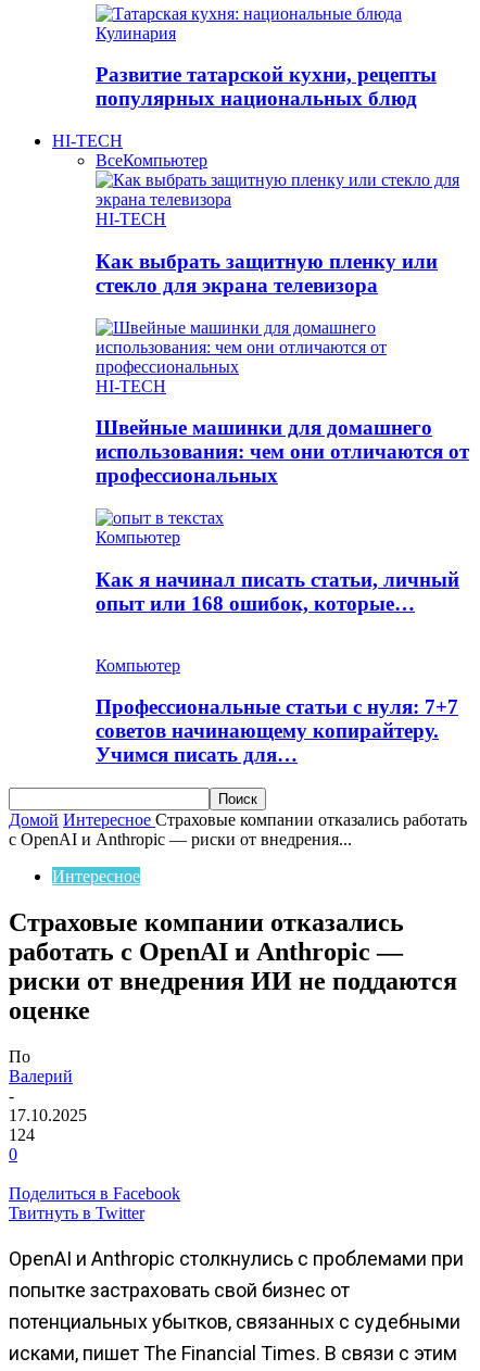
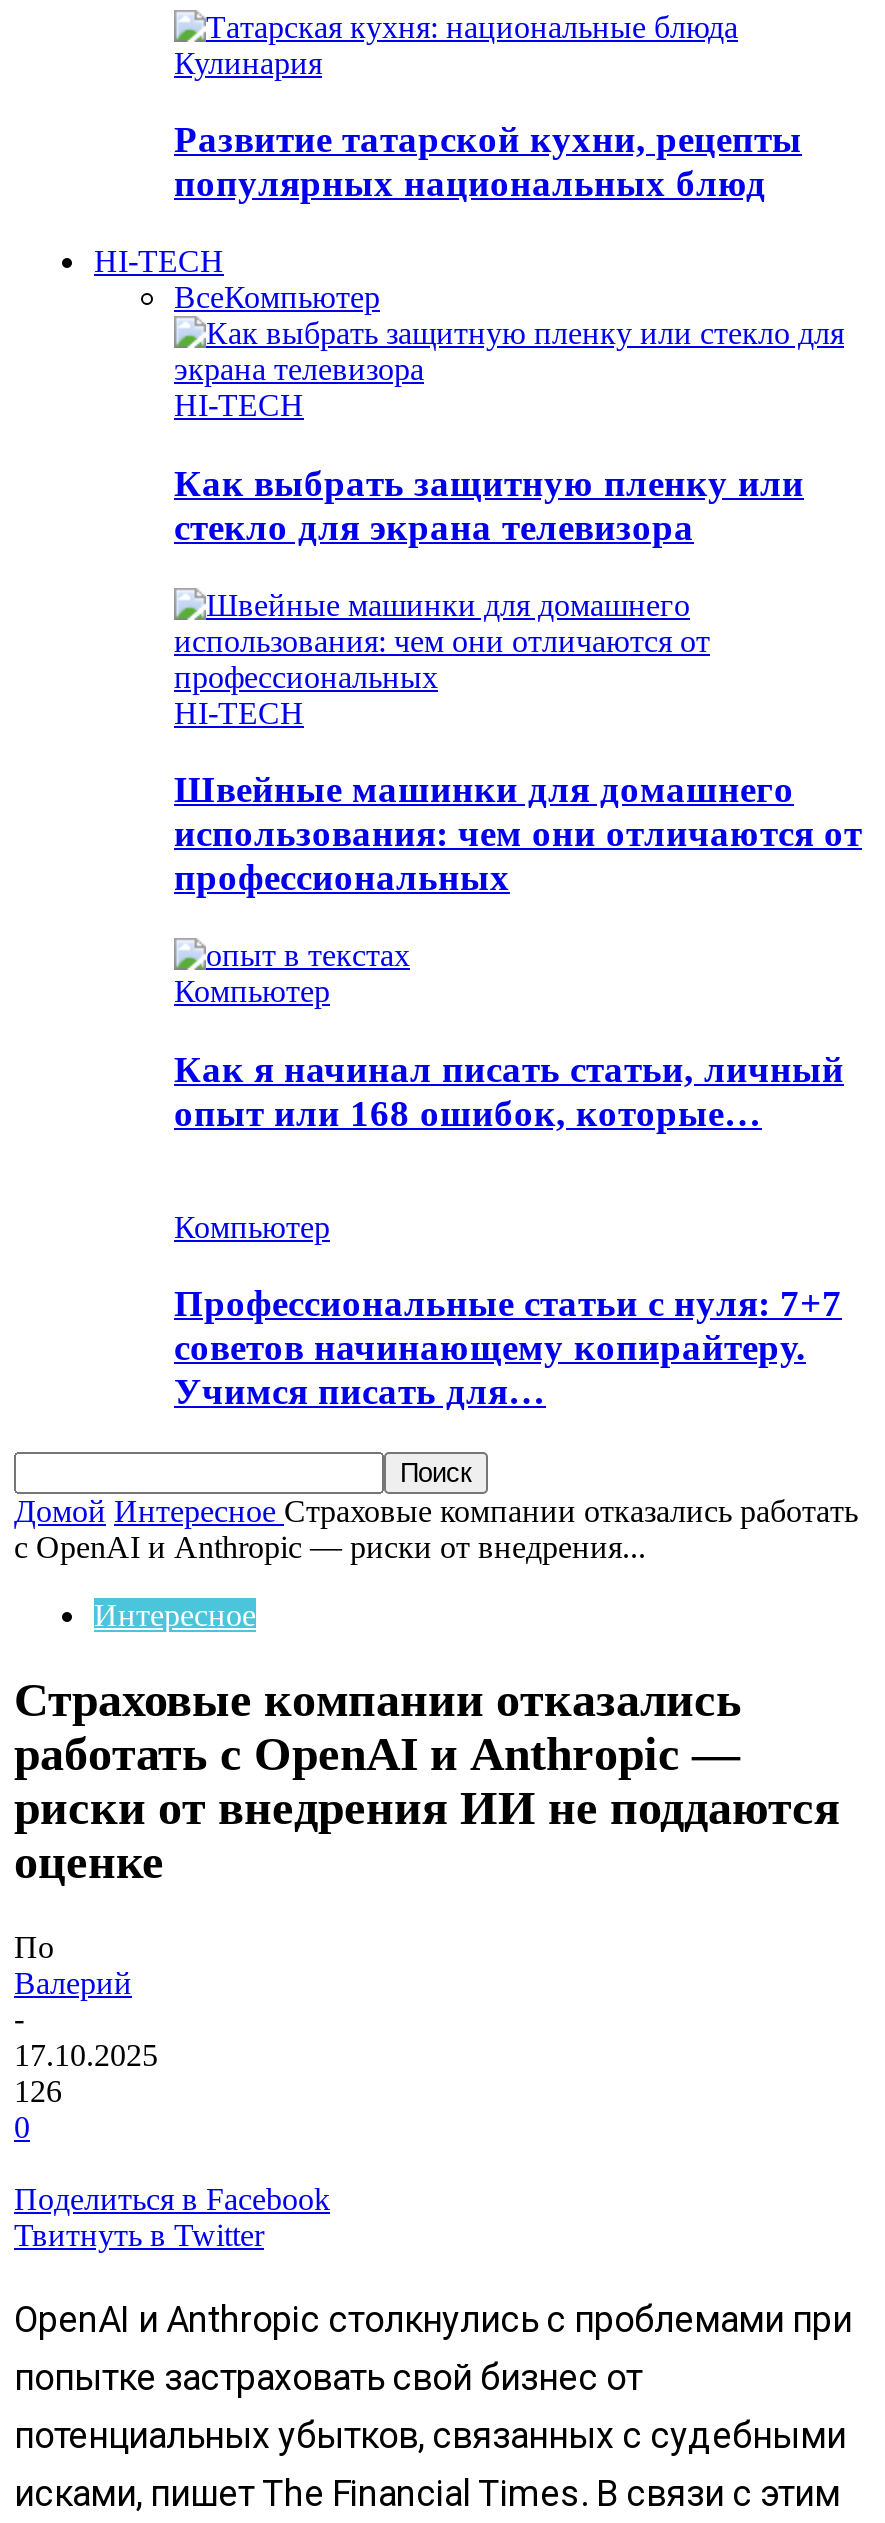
- 124
+ 126
